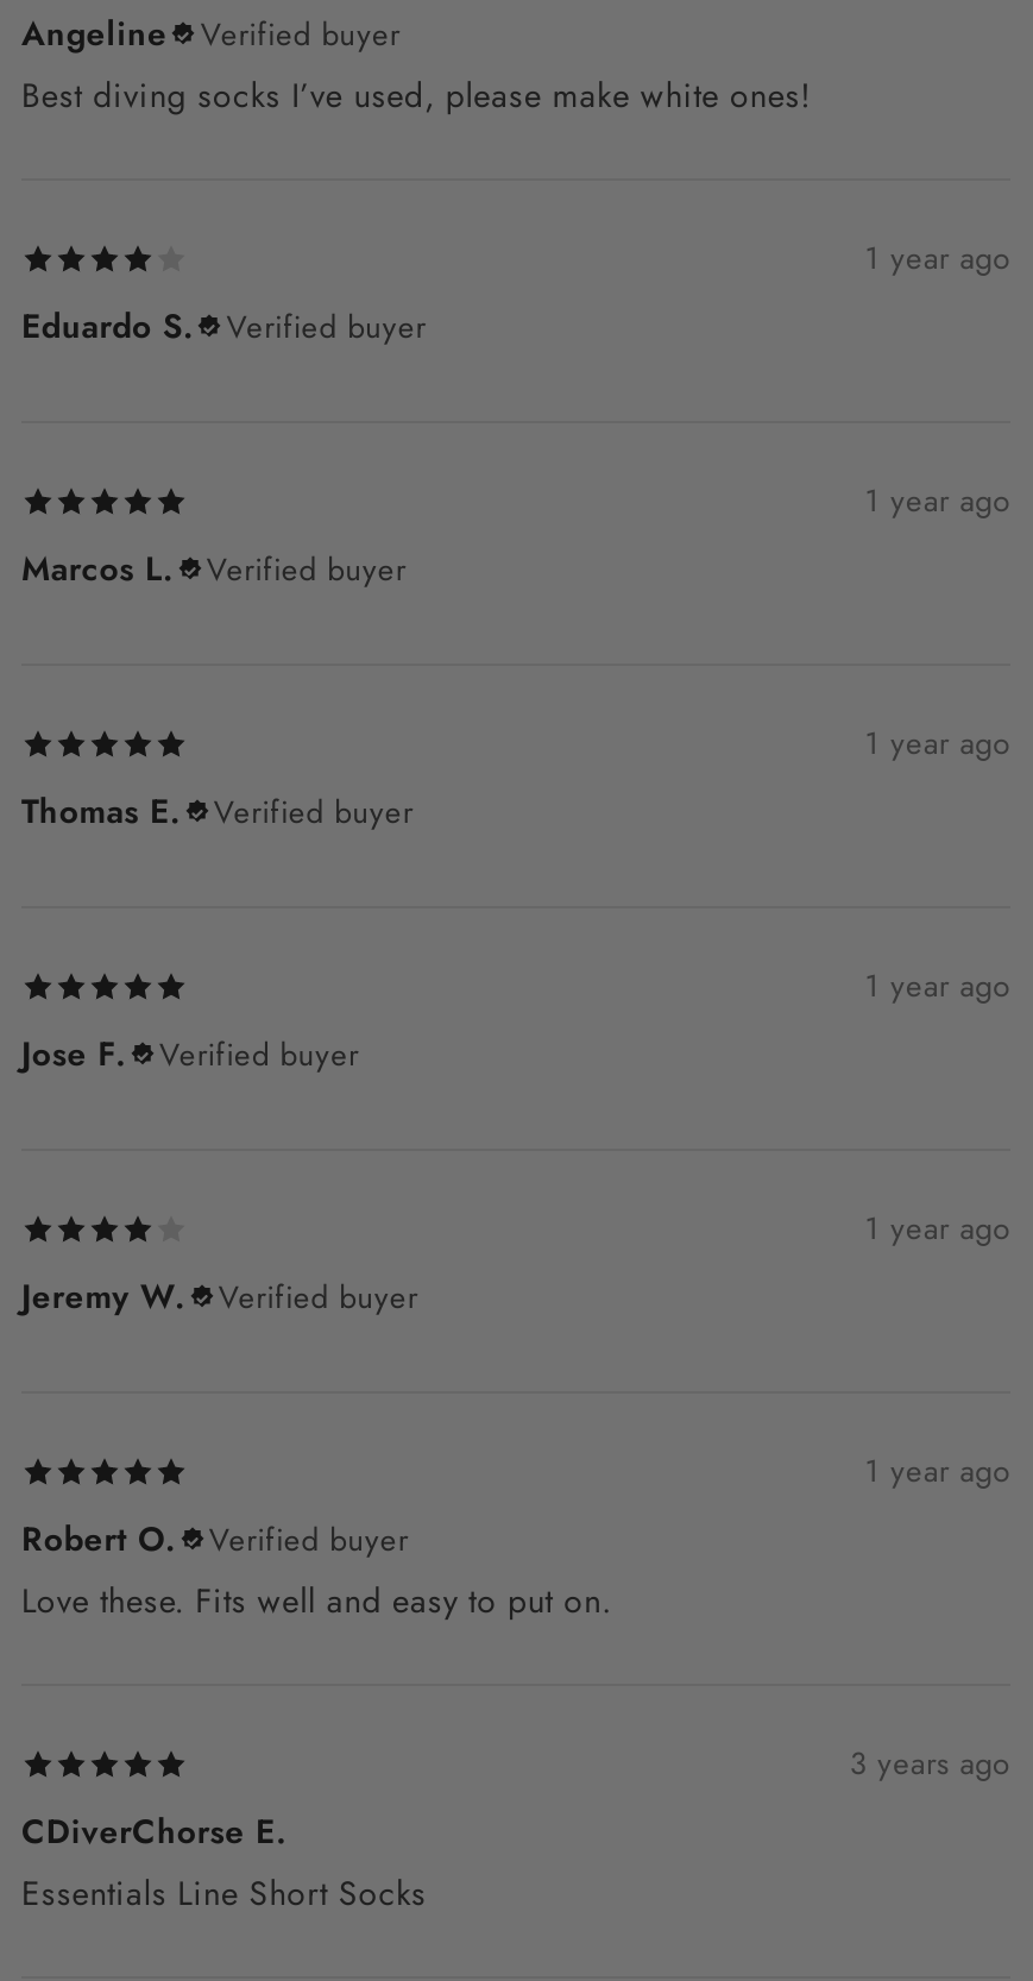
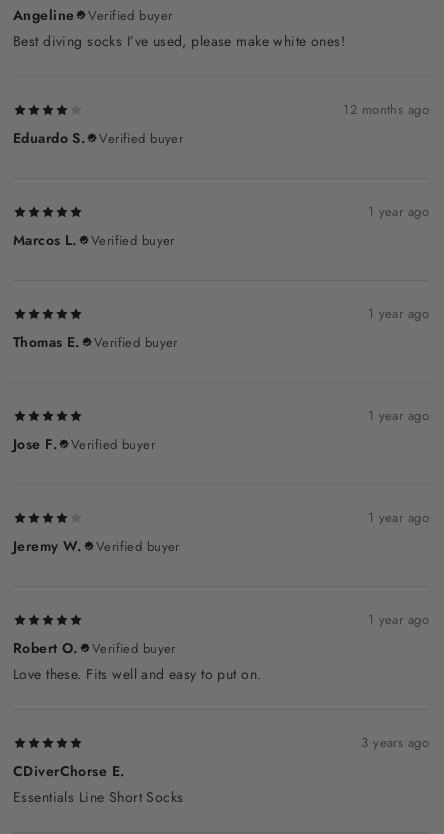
- 1 year ago
+ 12 months ago
